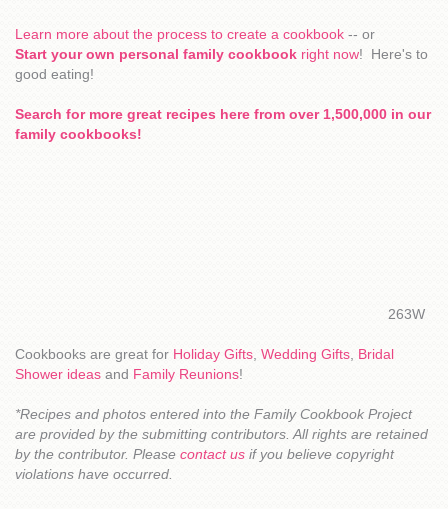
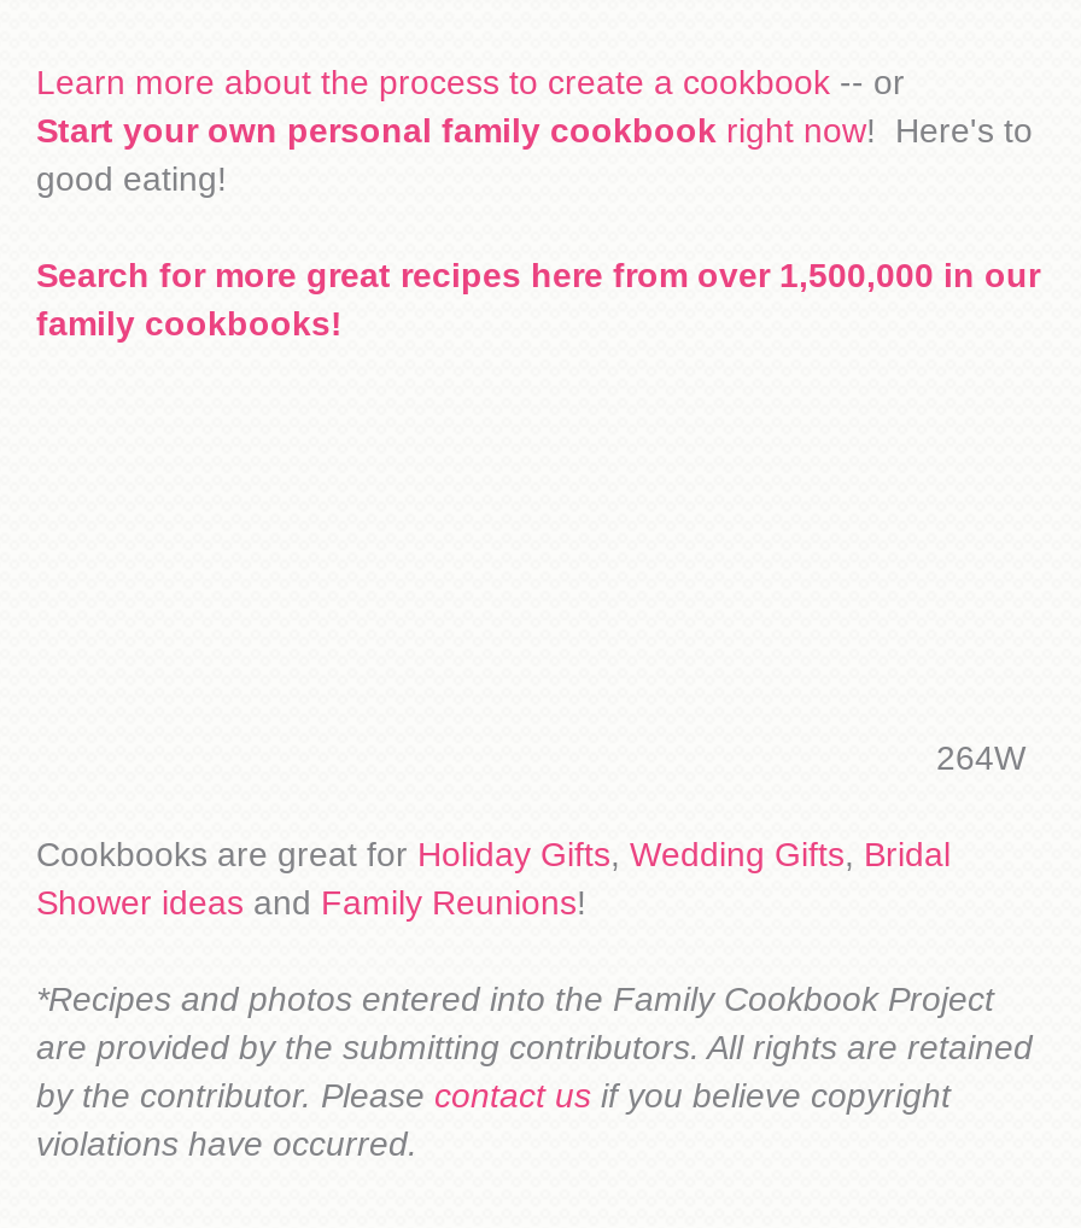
- 263W
+ 264W
